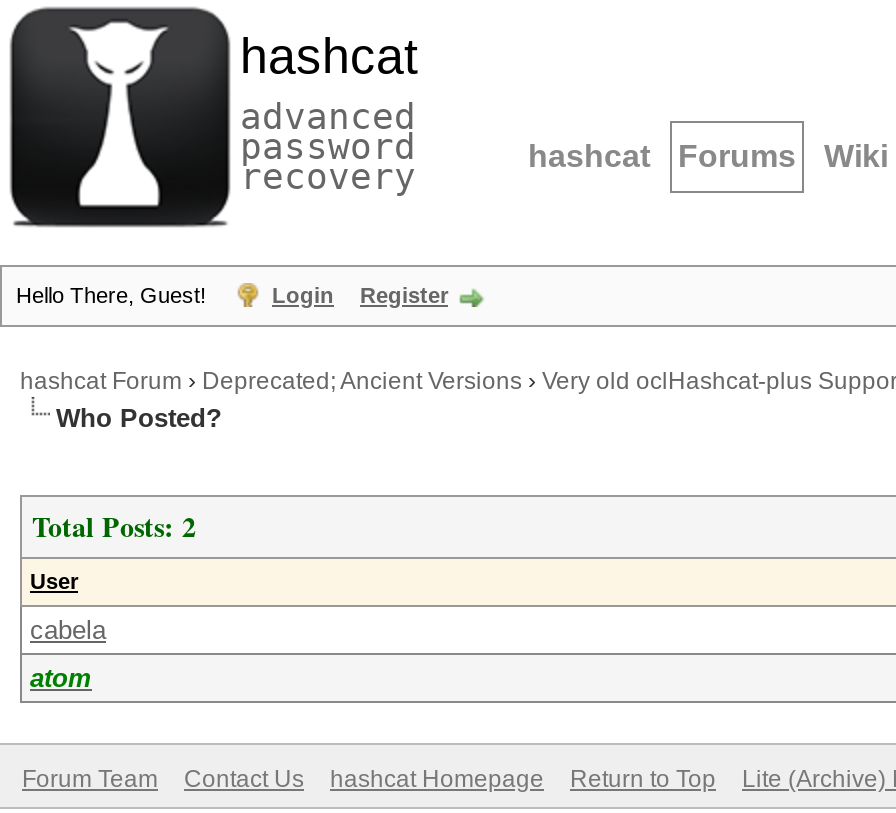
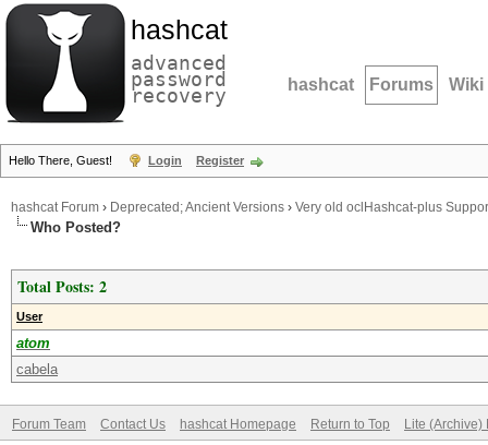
moved down: cabela

moved up: atom
